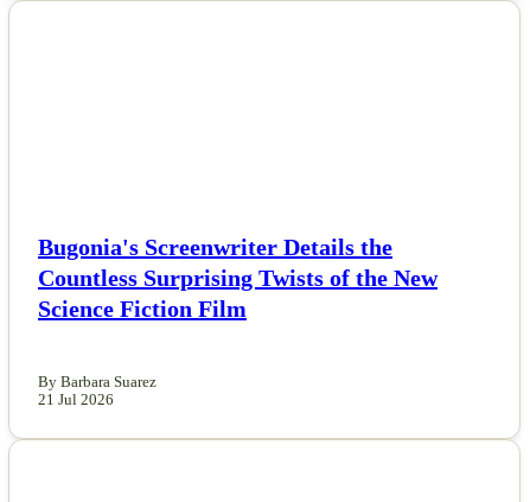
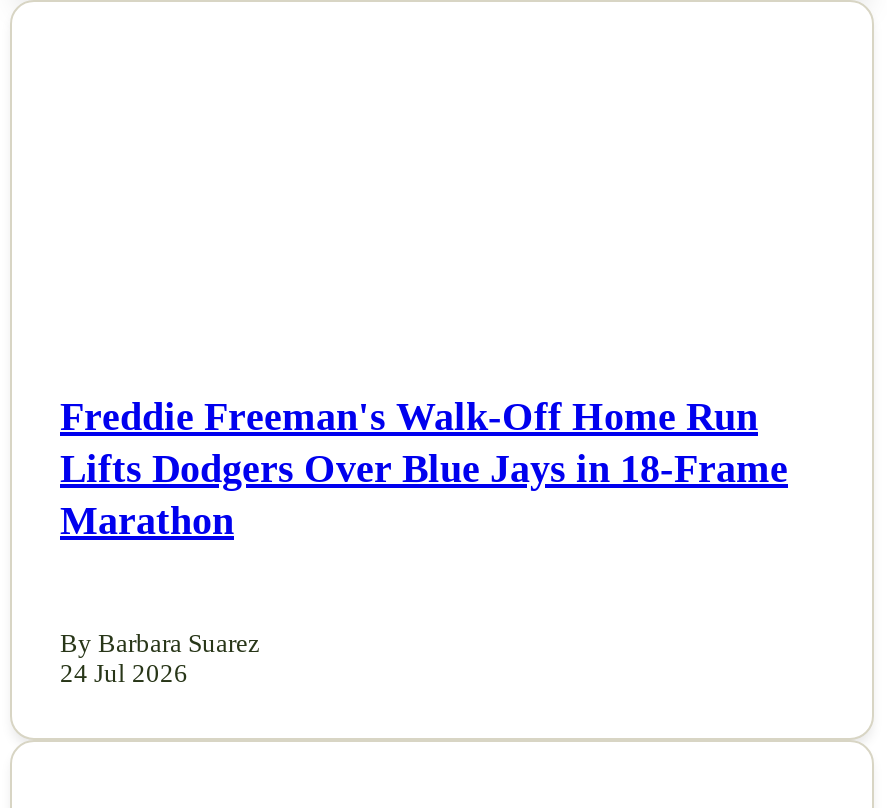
- Bugonia's Screenwriter Details the
- Countless Surprising Twists of the New
- Science Fiction Film
+ Freddie Freeman's Walk-Off Home Run
+ Lifts Dodgers Over Blue Jays in 18-Frame
+ Marathon

- 21 Jul 2026
+ 24 Jul 2026
